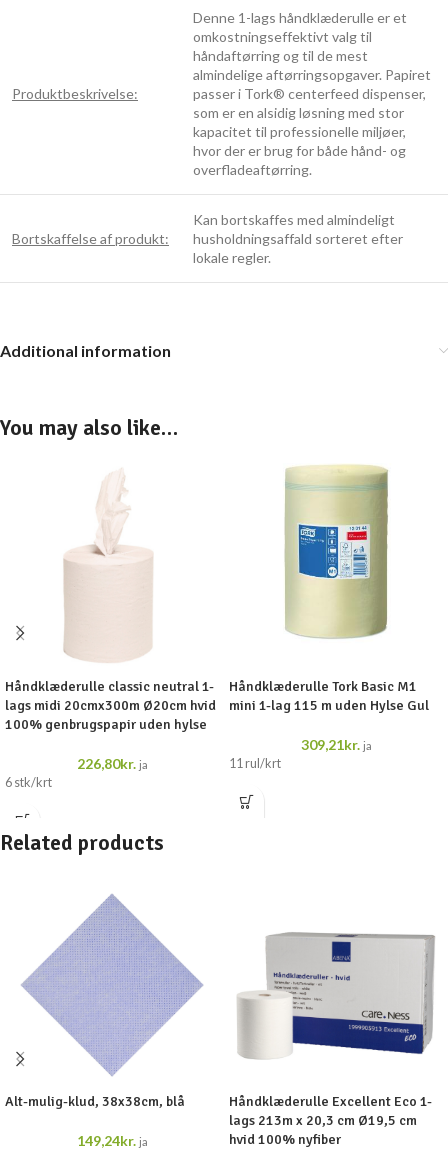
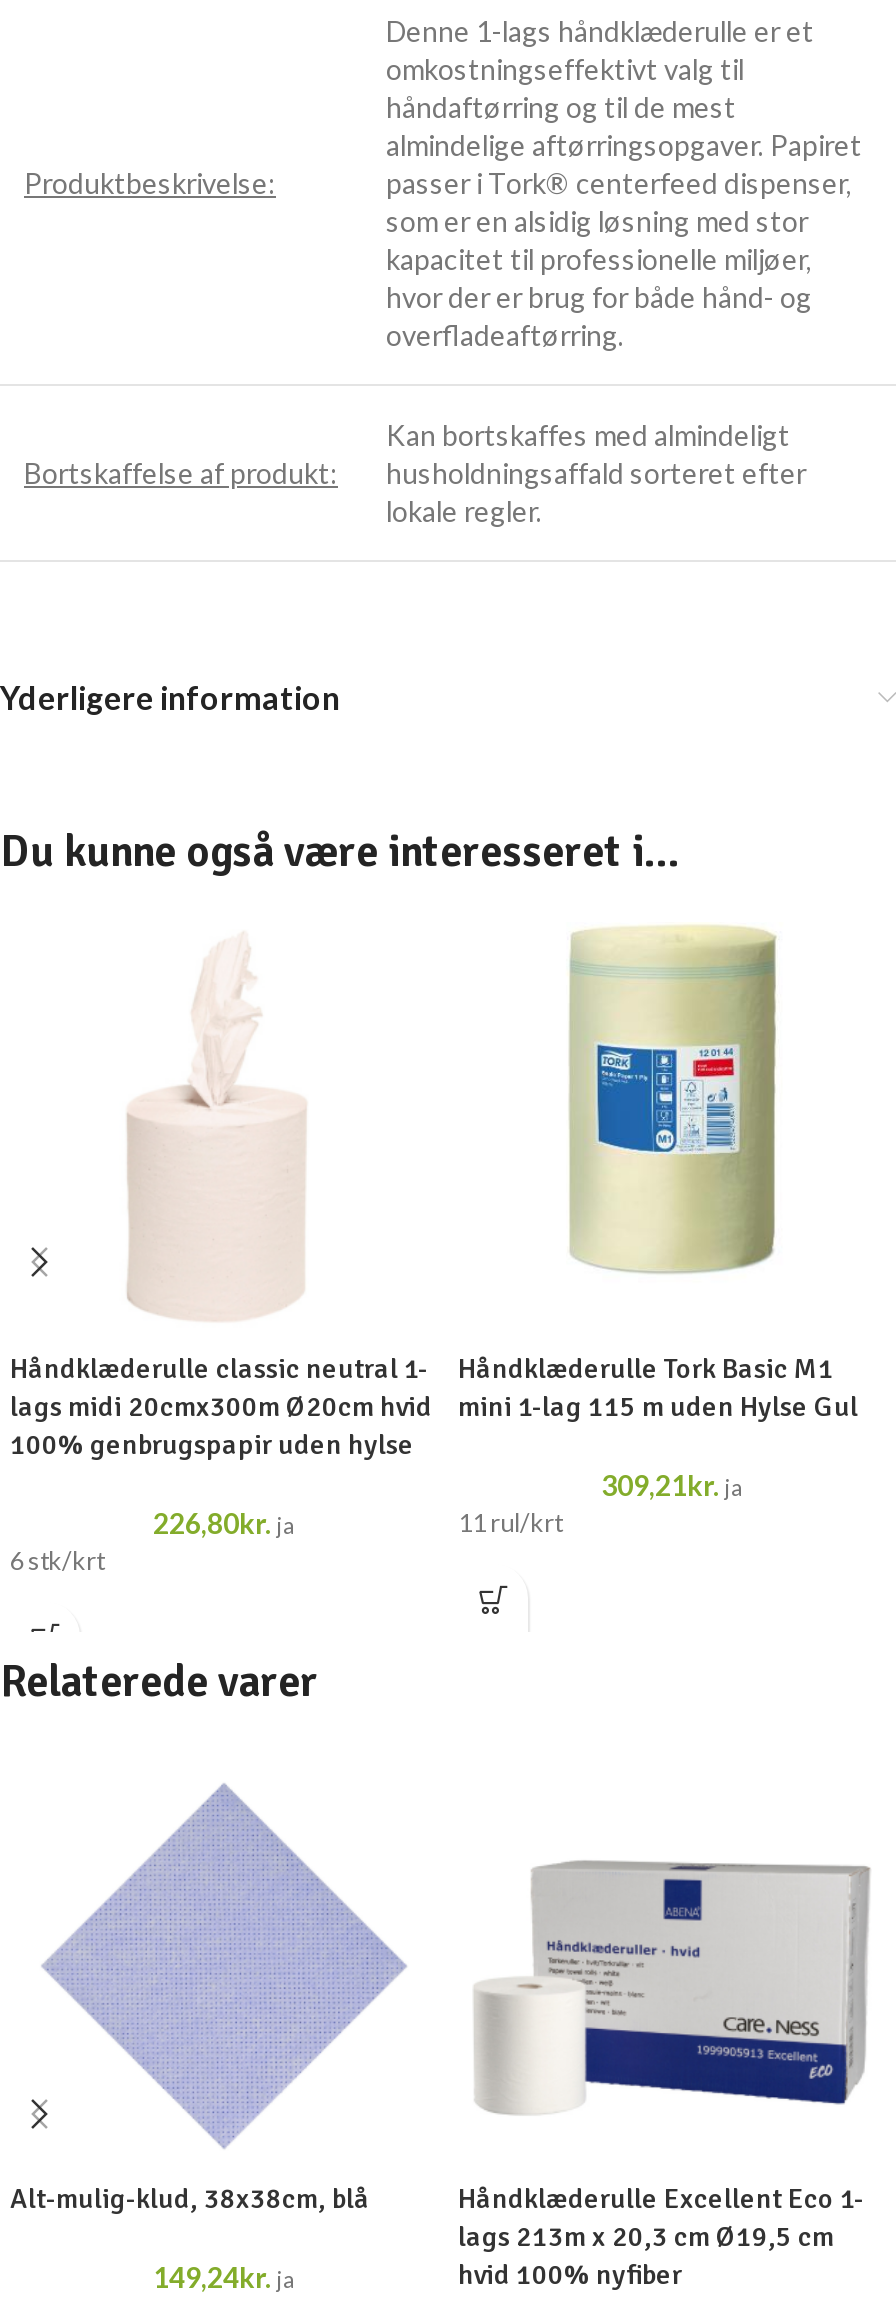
- Additional information
+ Yderligere information

- You may also like…
+ Du kunne også være interesseret i…

- Related products
+ Relaterede varer
